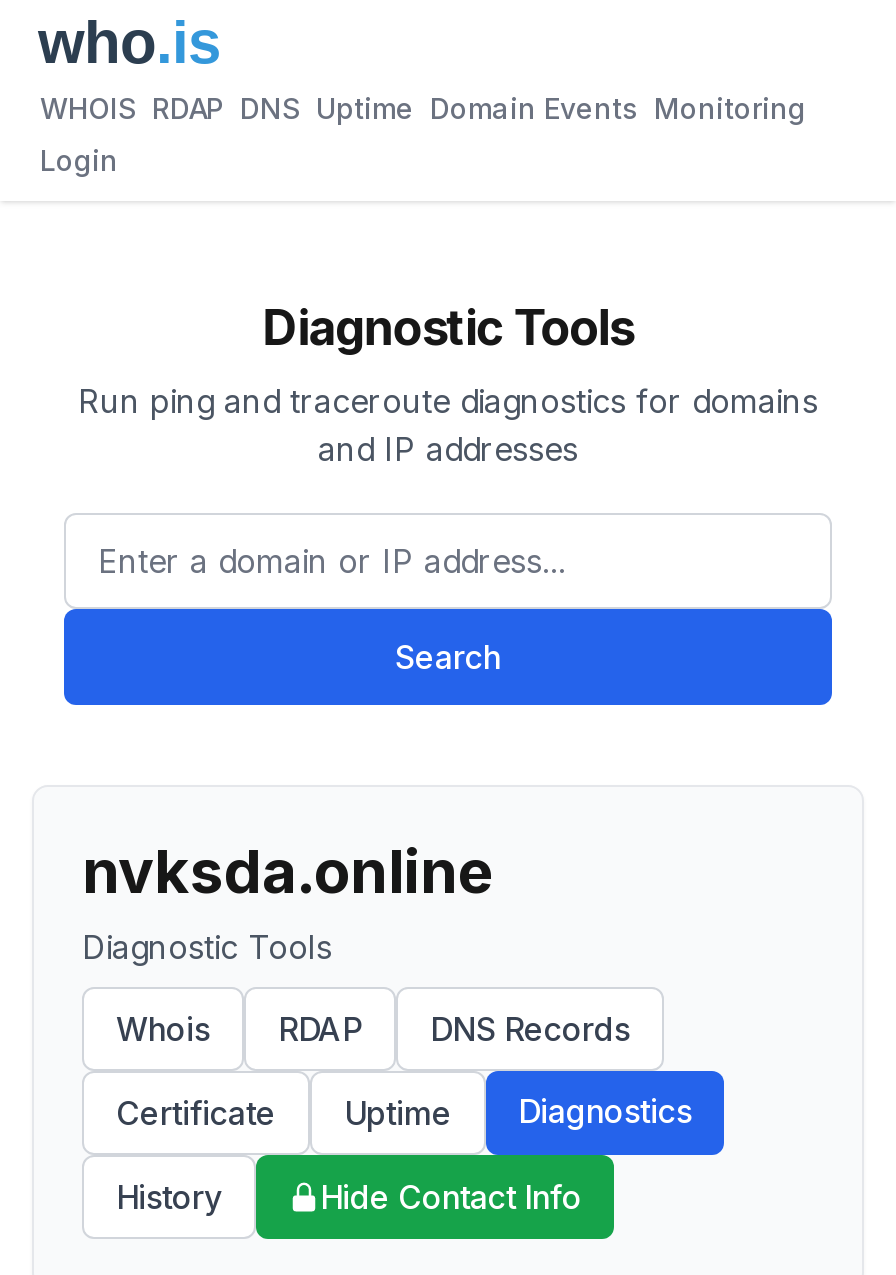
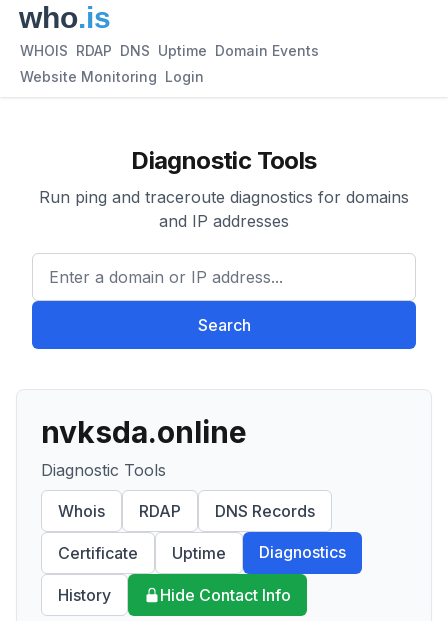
- WHOIS RDAP DNS Uptime Domain Events Monitoring
+ WHOIS RDAP DNS Uptime Domain Events

- Login
+ Website Monitoring Login
